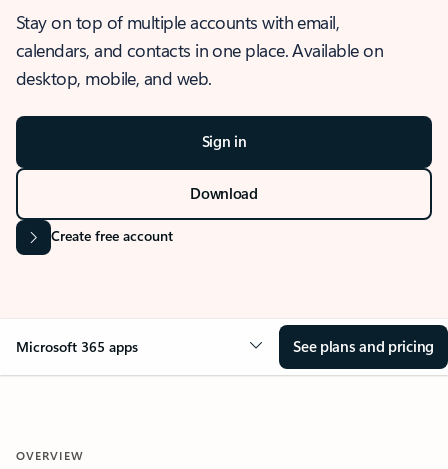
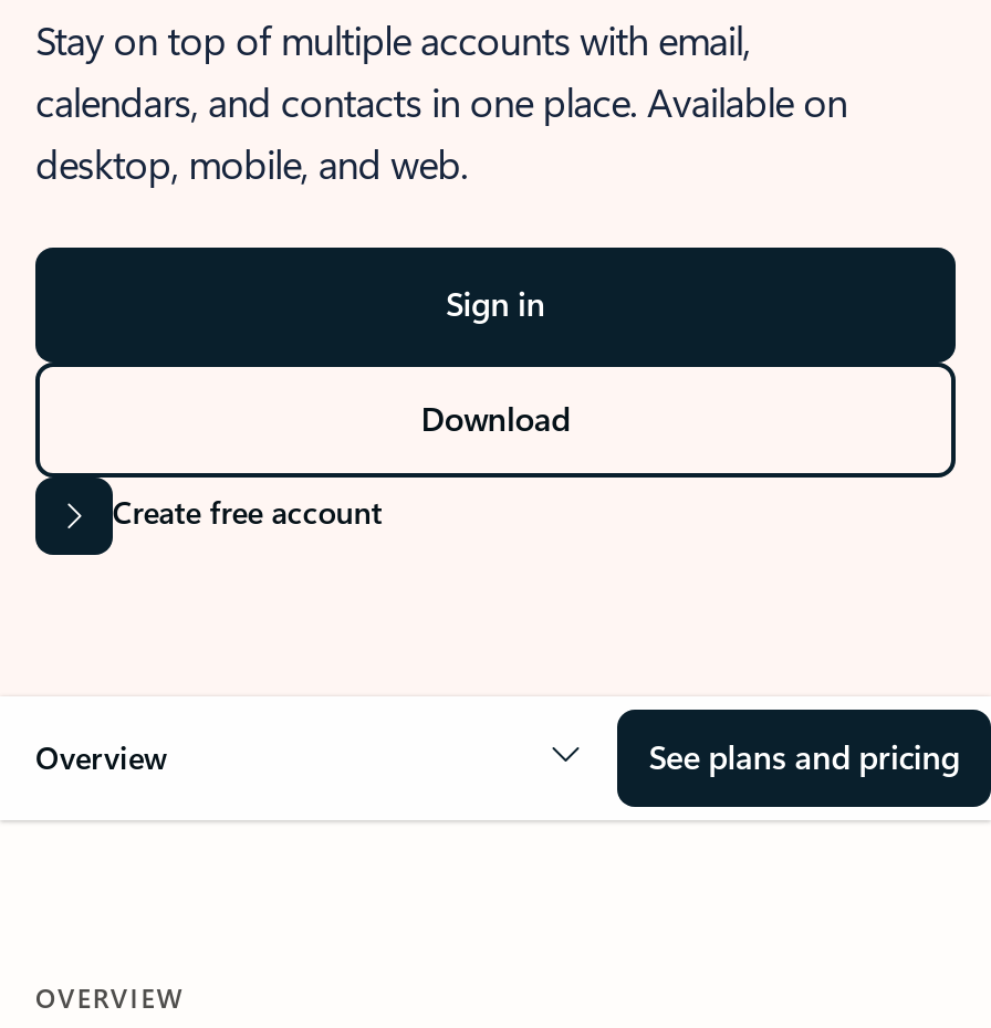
- Microsoft 365 apps
+ Overview
